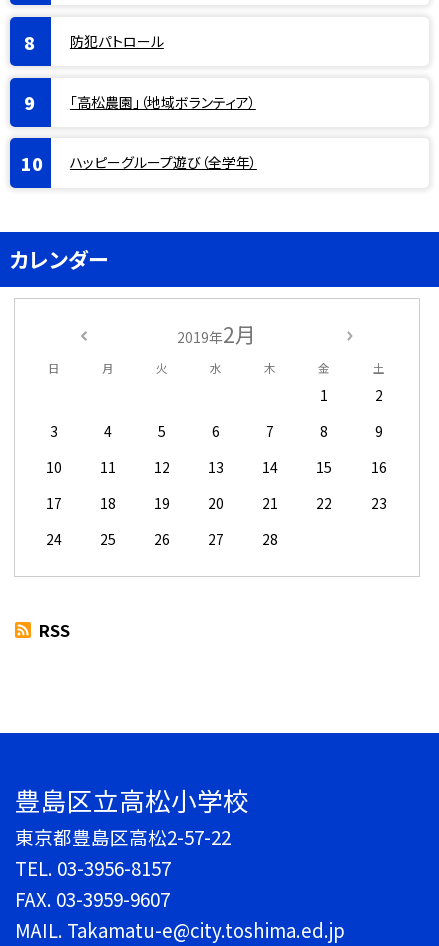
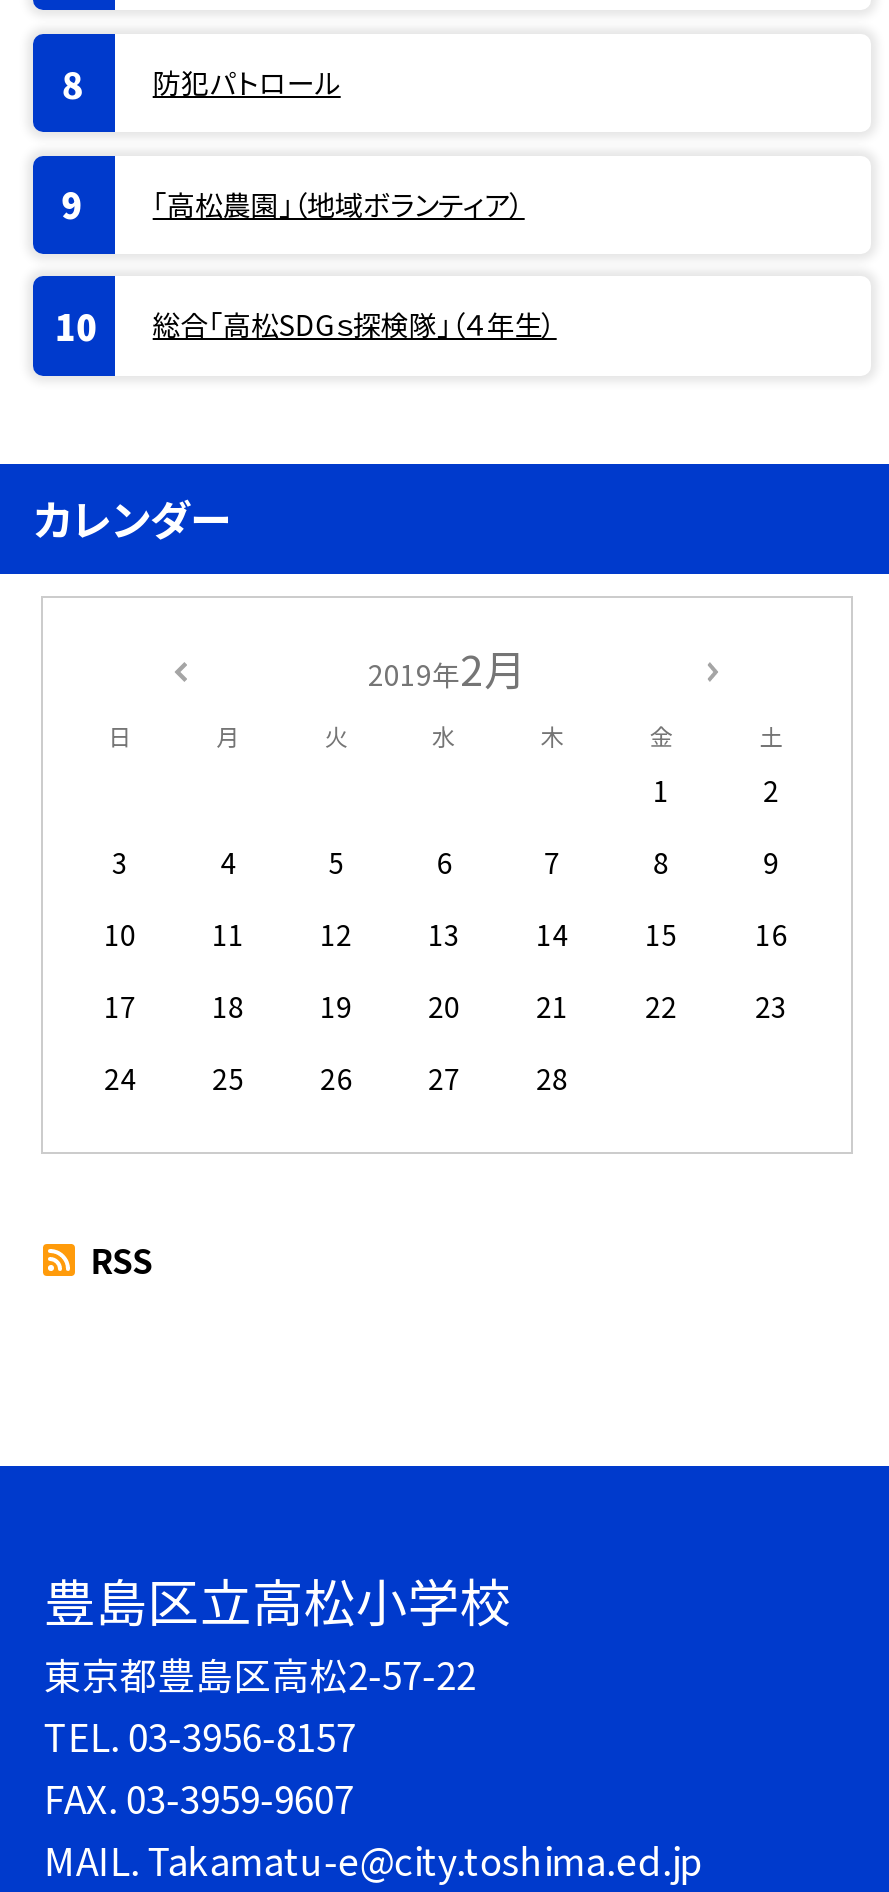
- ハッピーグループ遊び（全学年）
+ 総合「高松SDGｓ探検隊」（４年生）
